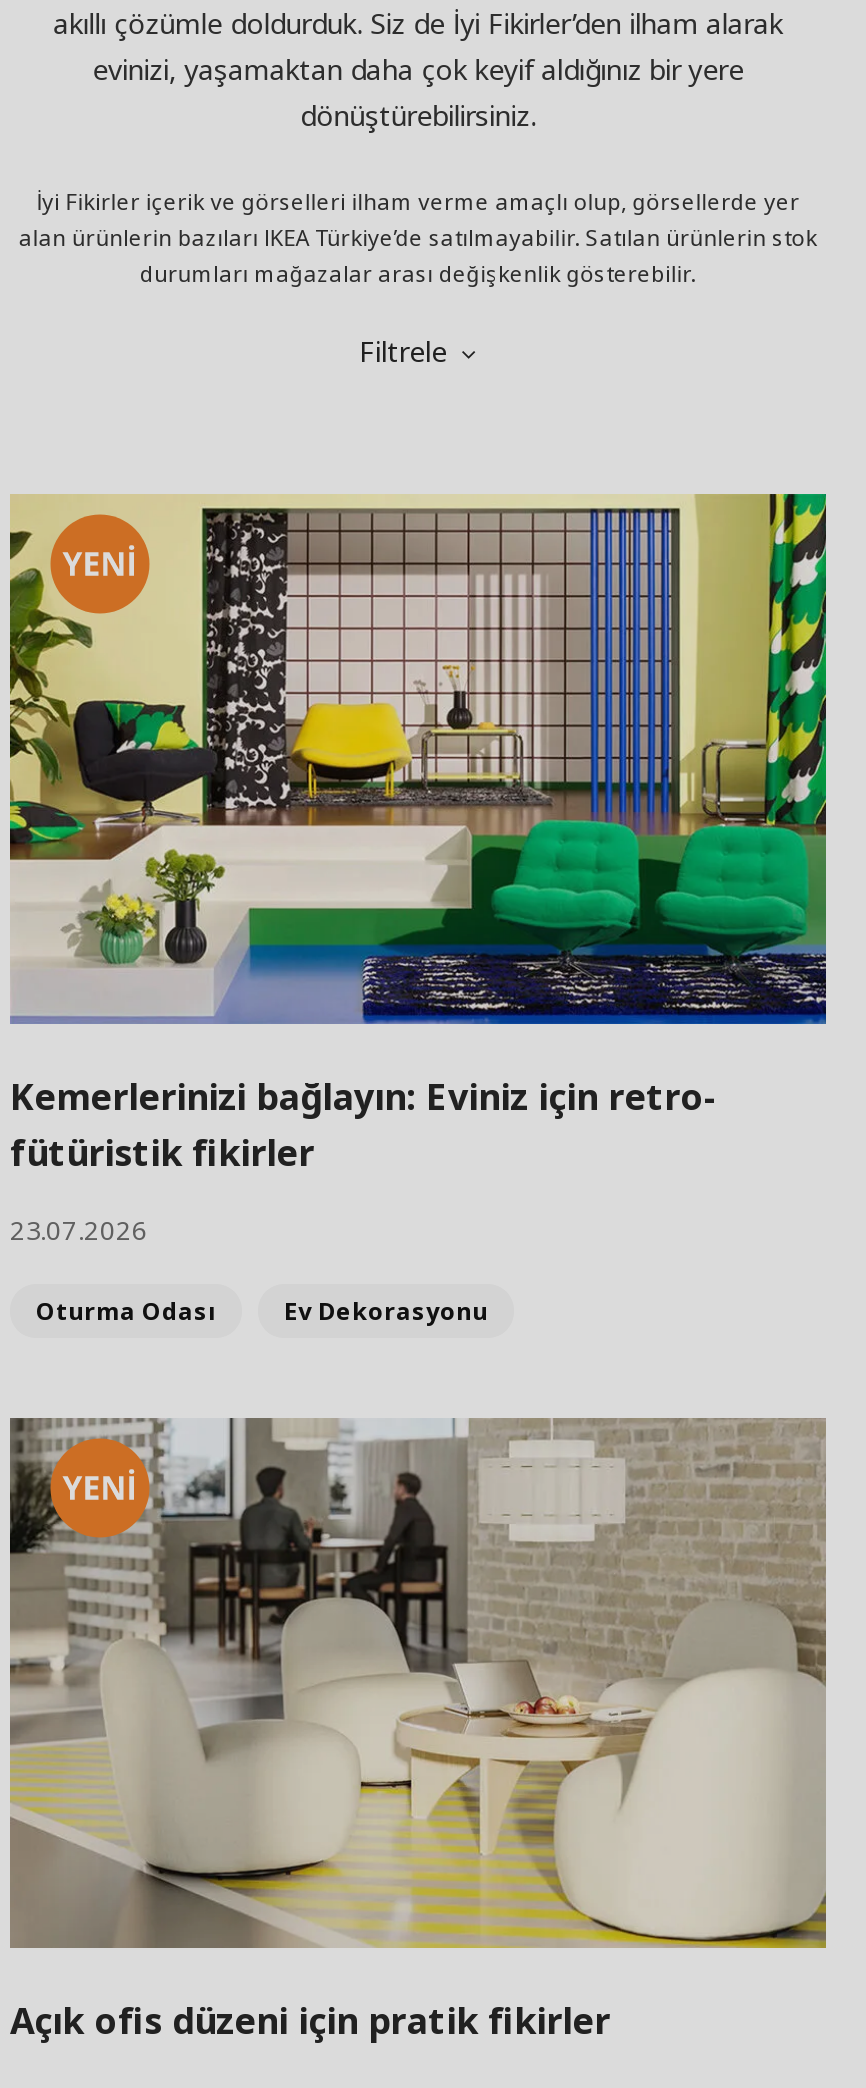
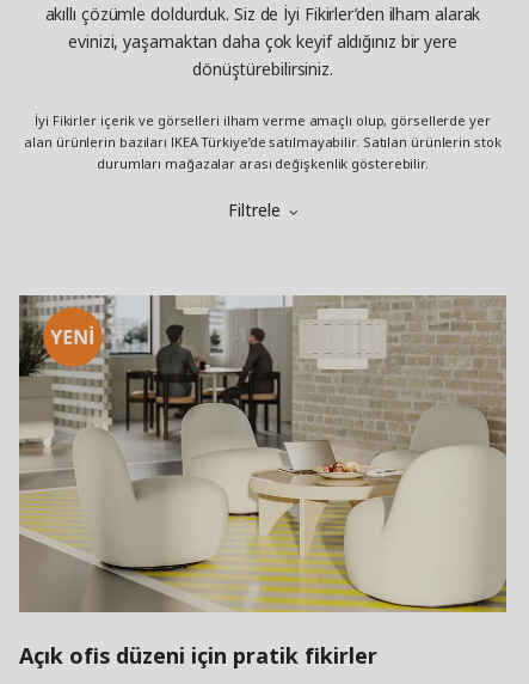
- [image]
- Kemerlerinizi bağlayın: Eviniz için retro-
- fütüristik fikirler
- 23.07.2026
- Oturma Odası
- Ev Dekorasyonu
